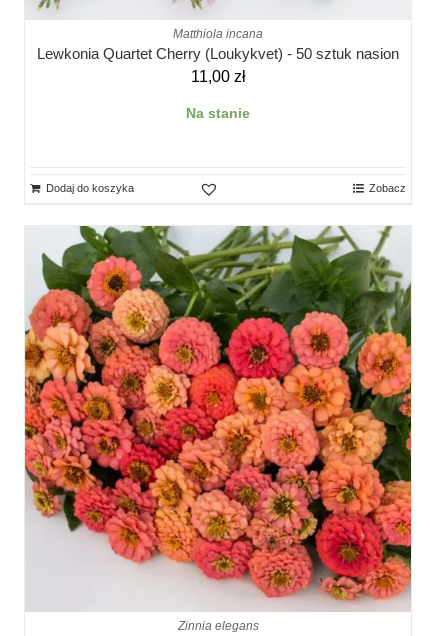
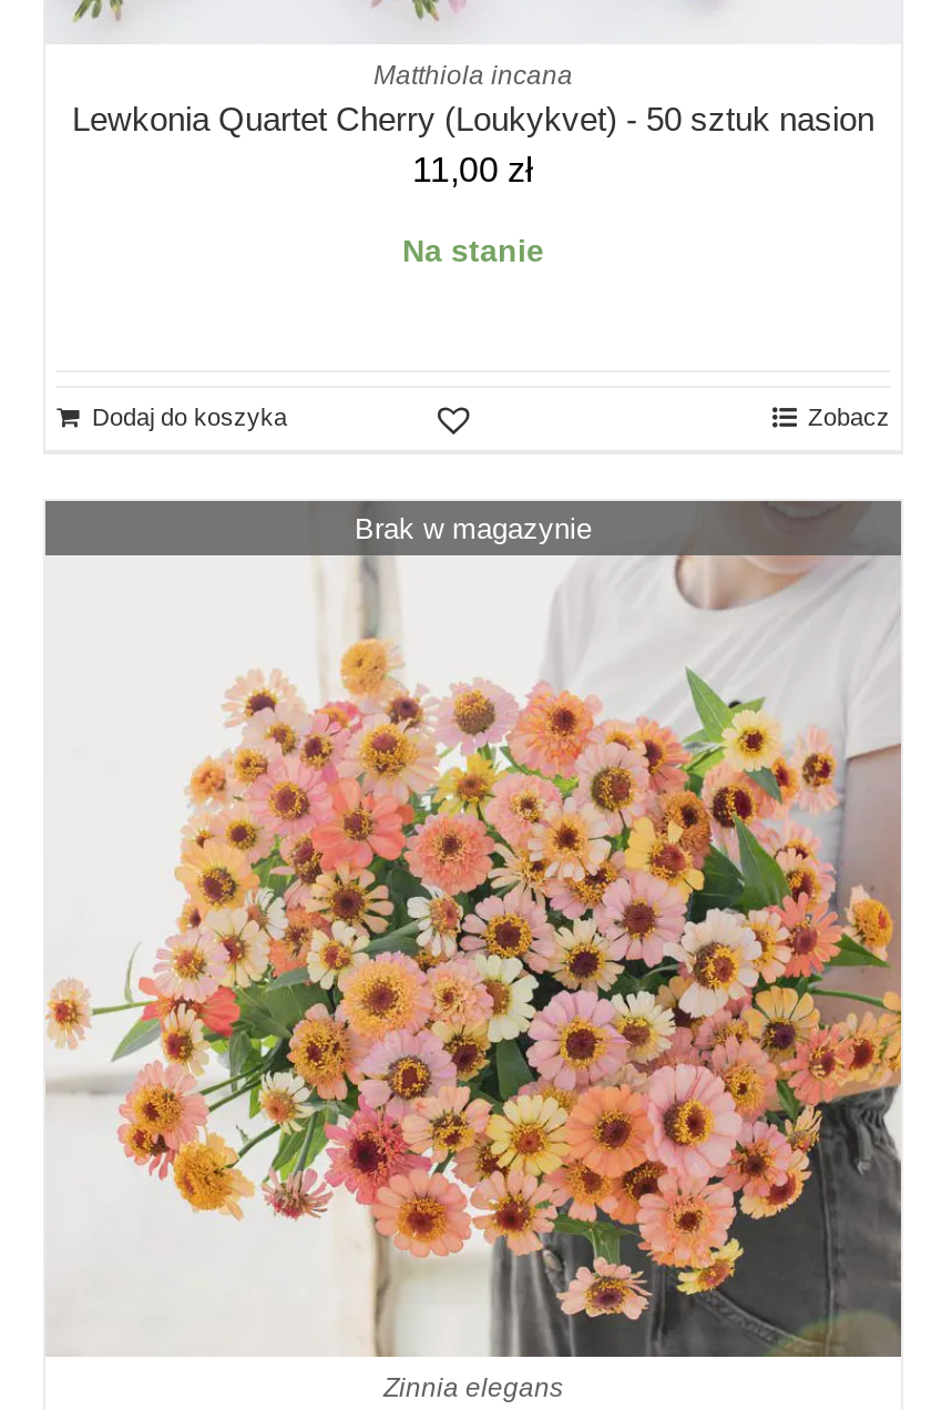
+ Brak w magazynie

- [image]
+ [image]
